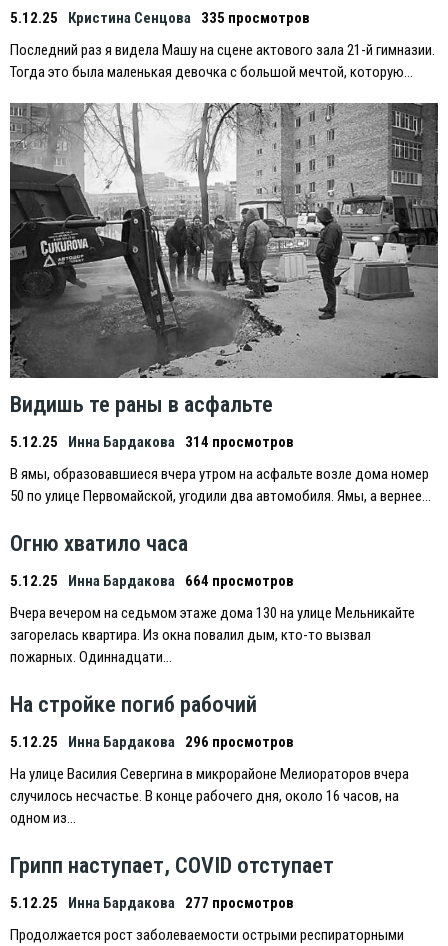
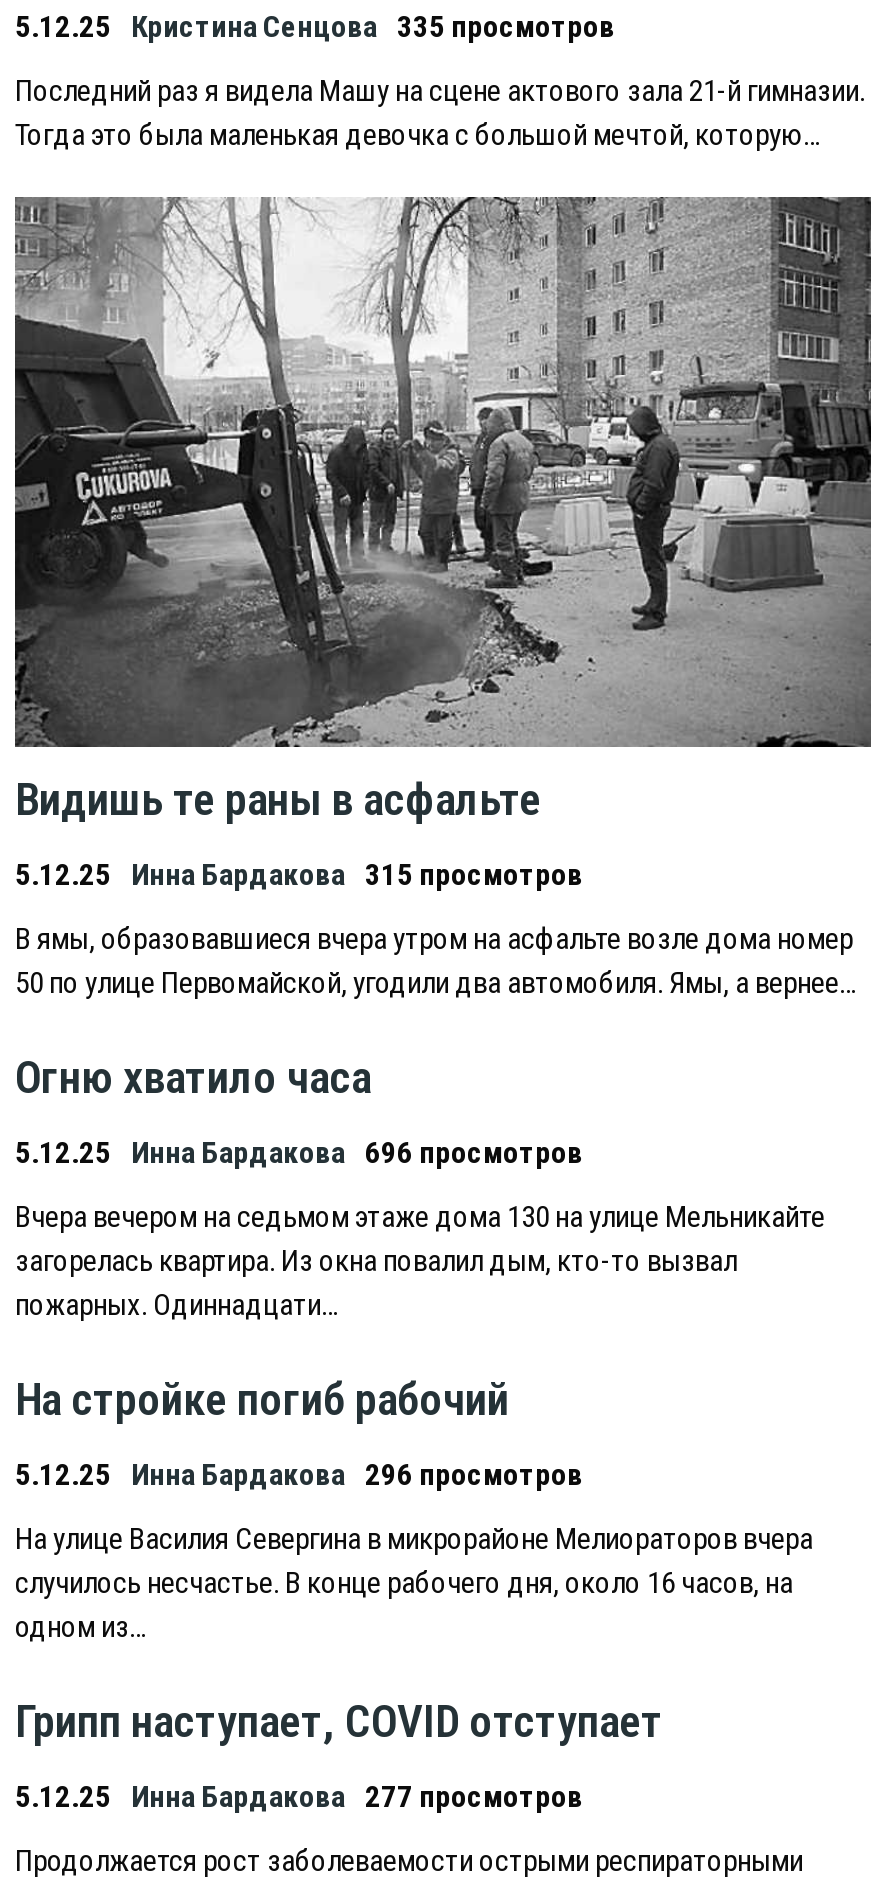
- 5.12.25 Инна Бардакова 314 просмотров
+ 5.12.25 Инна Бардакова 315 просмотров

- 5.12.25 Инна Бардакова 664 просмотров
+ 5.12.25 Инна Бардакова 696 просмотров
